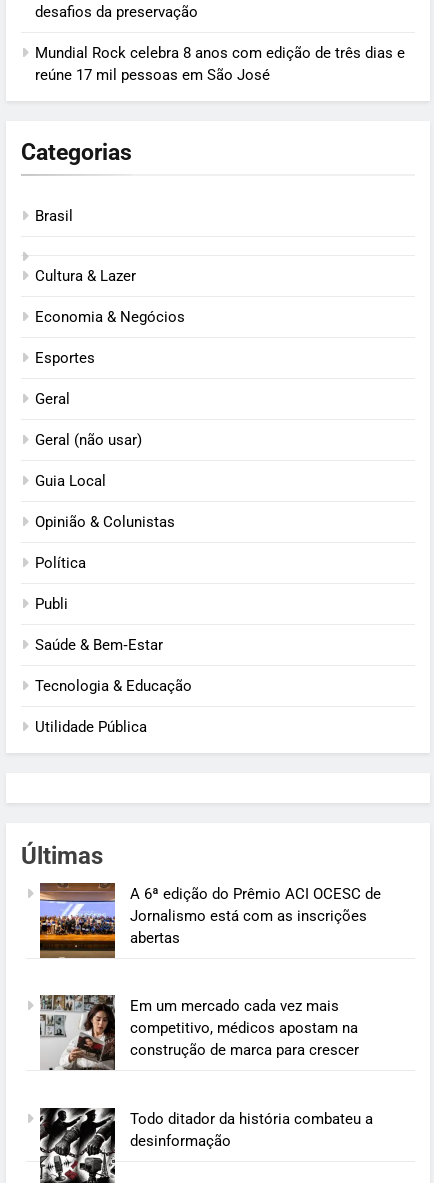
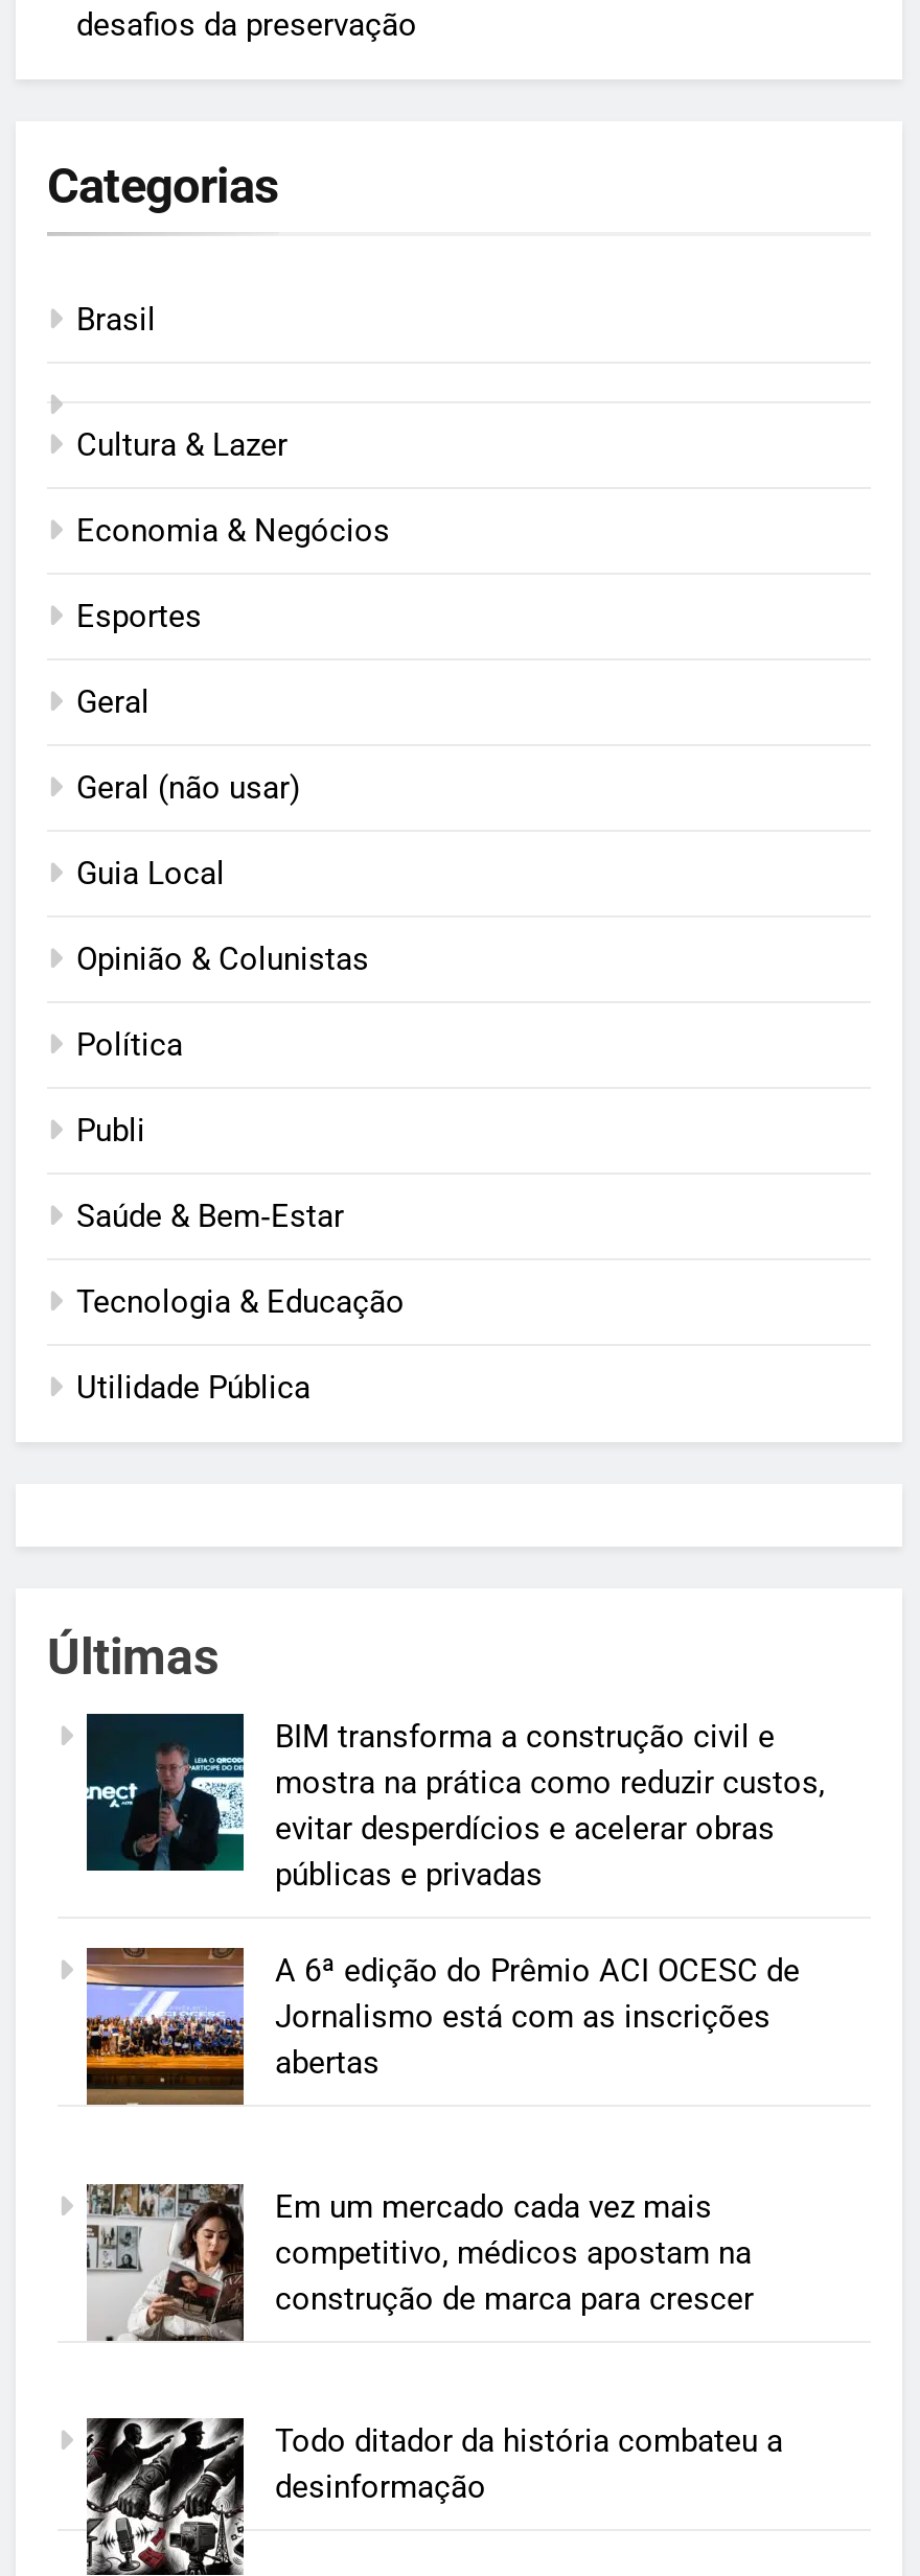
- Mundial Rock celebra 8 anos com edição de três dias e
- reúne 17 mil pessoas em São José

moved up: Categorias | Brasil | Cultura & Lazer | ... | Utilidade Pública | Últimas

+ [image]
+ BIM transforma a construção civil e
+ mostra na prática como reduzir custos,
+ evitar desperdícios e acelerar obras
+ públicas e privadas
